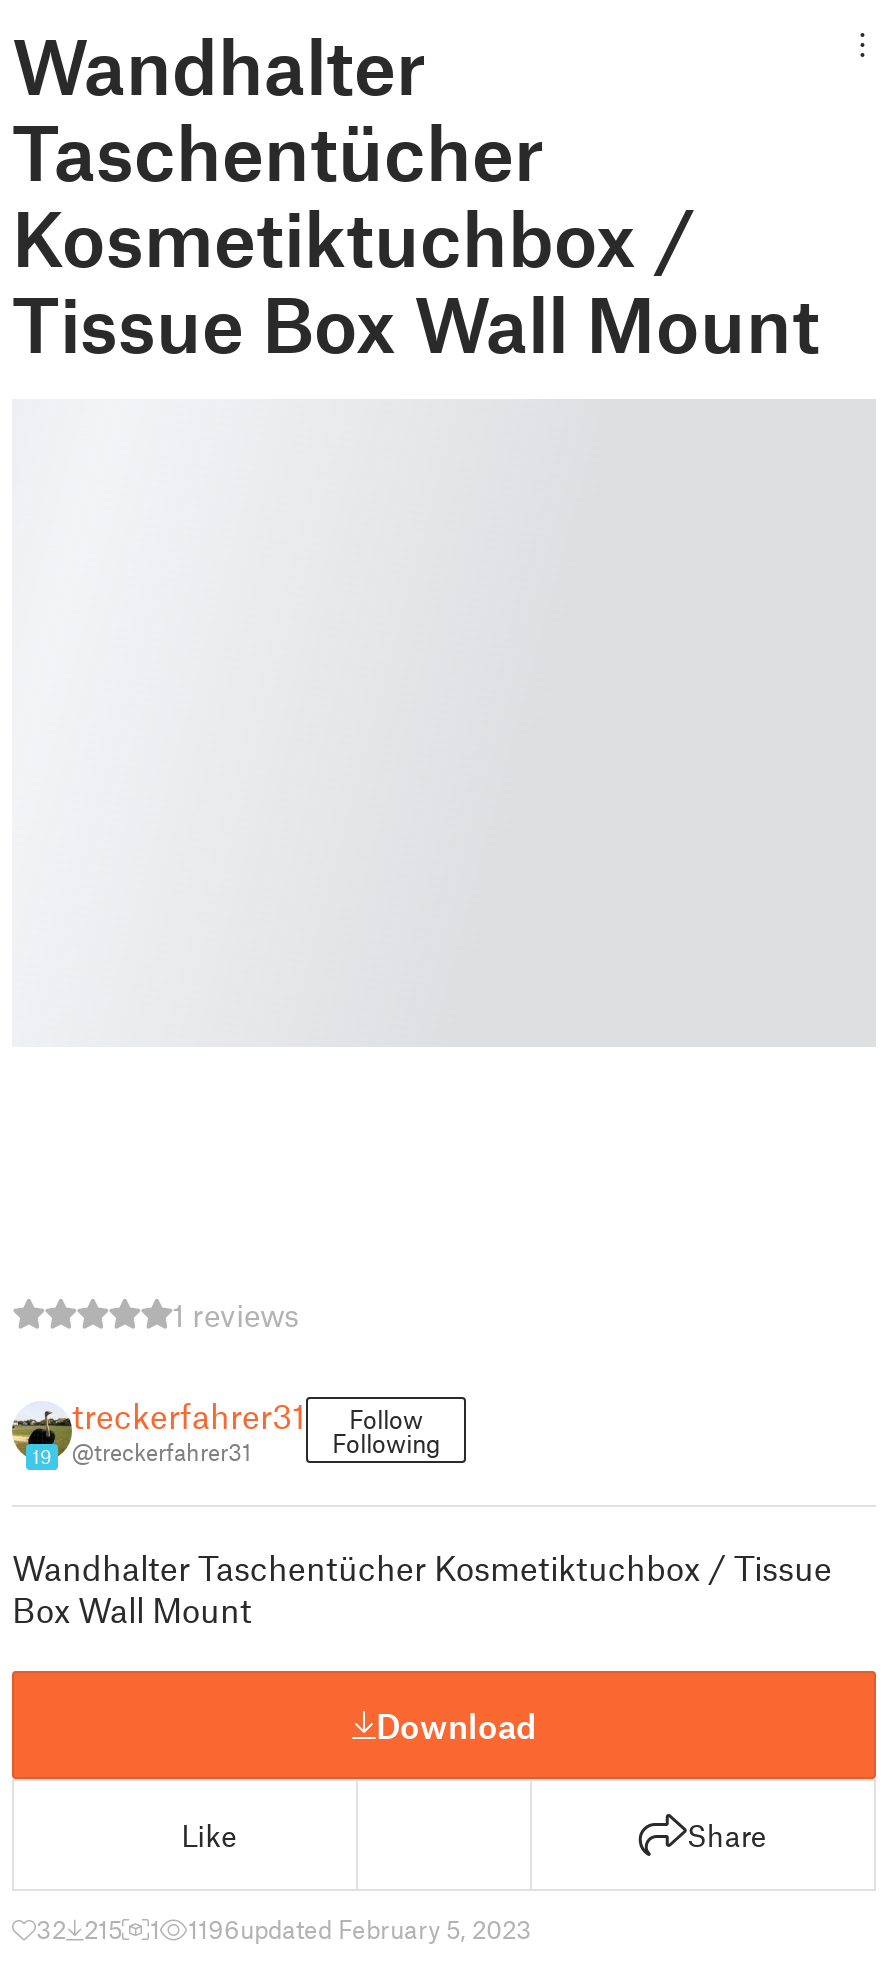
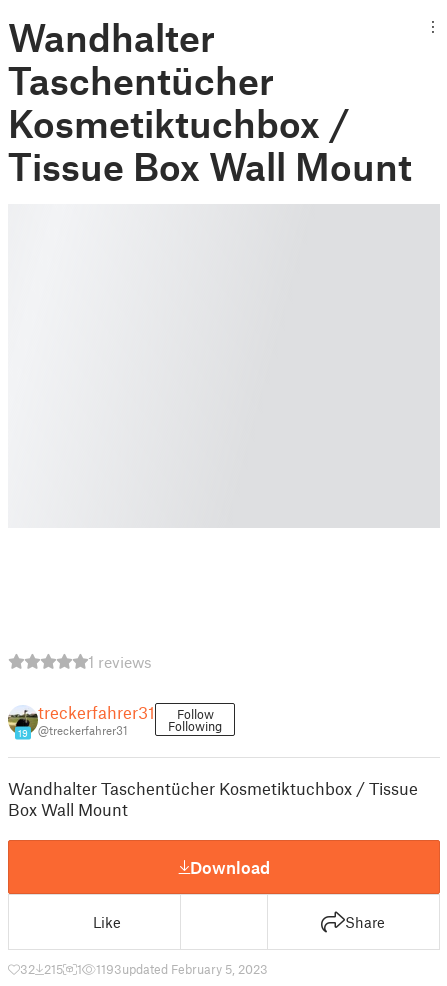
- 1196updated February 5, 2023
+ 1193updated February 5, 2023
